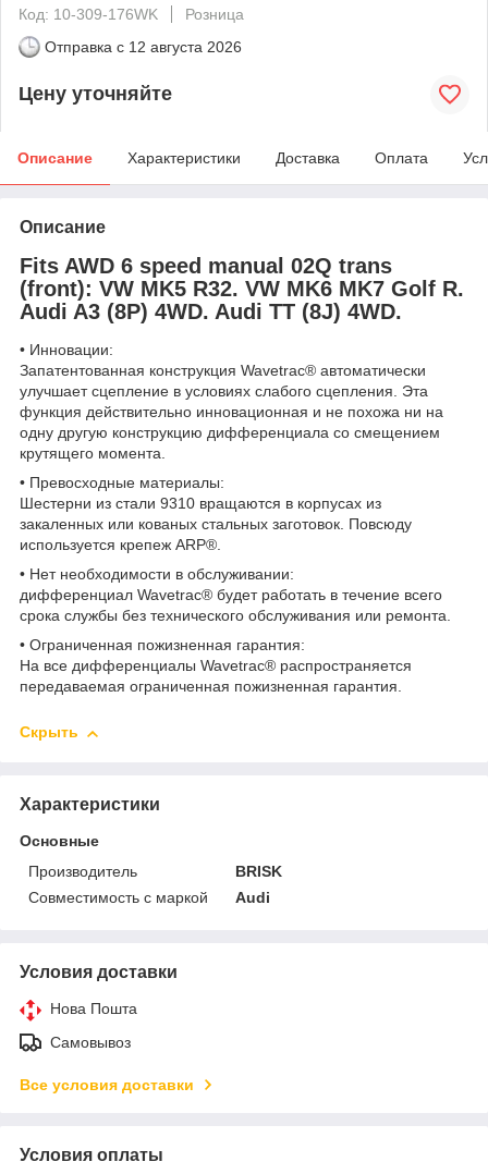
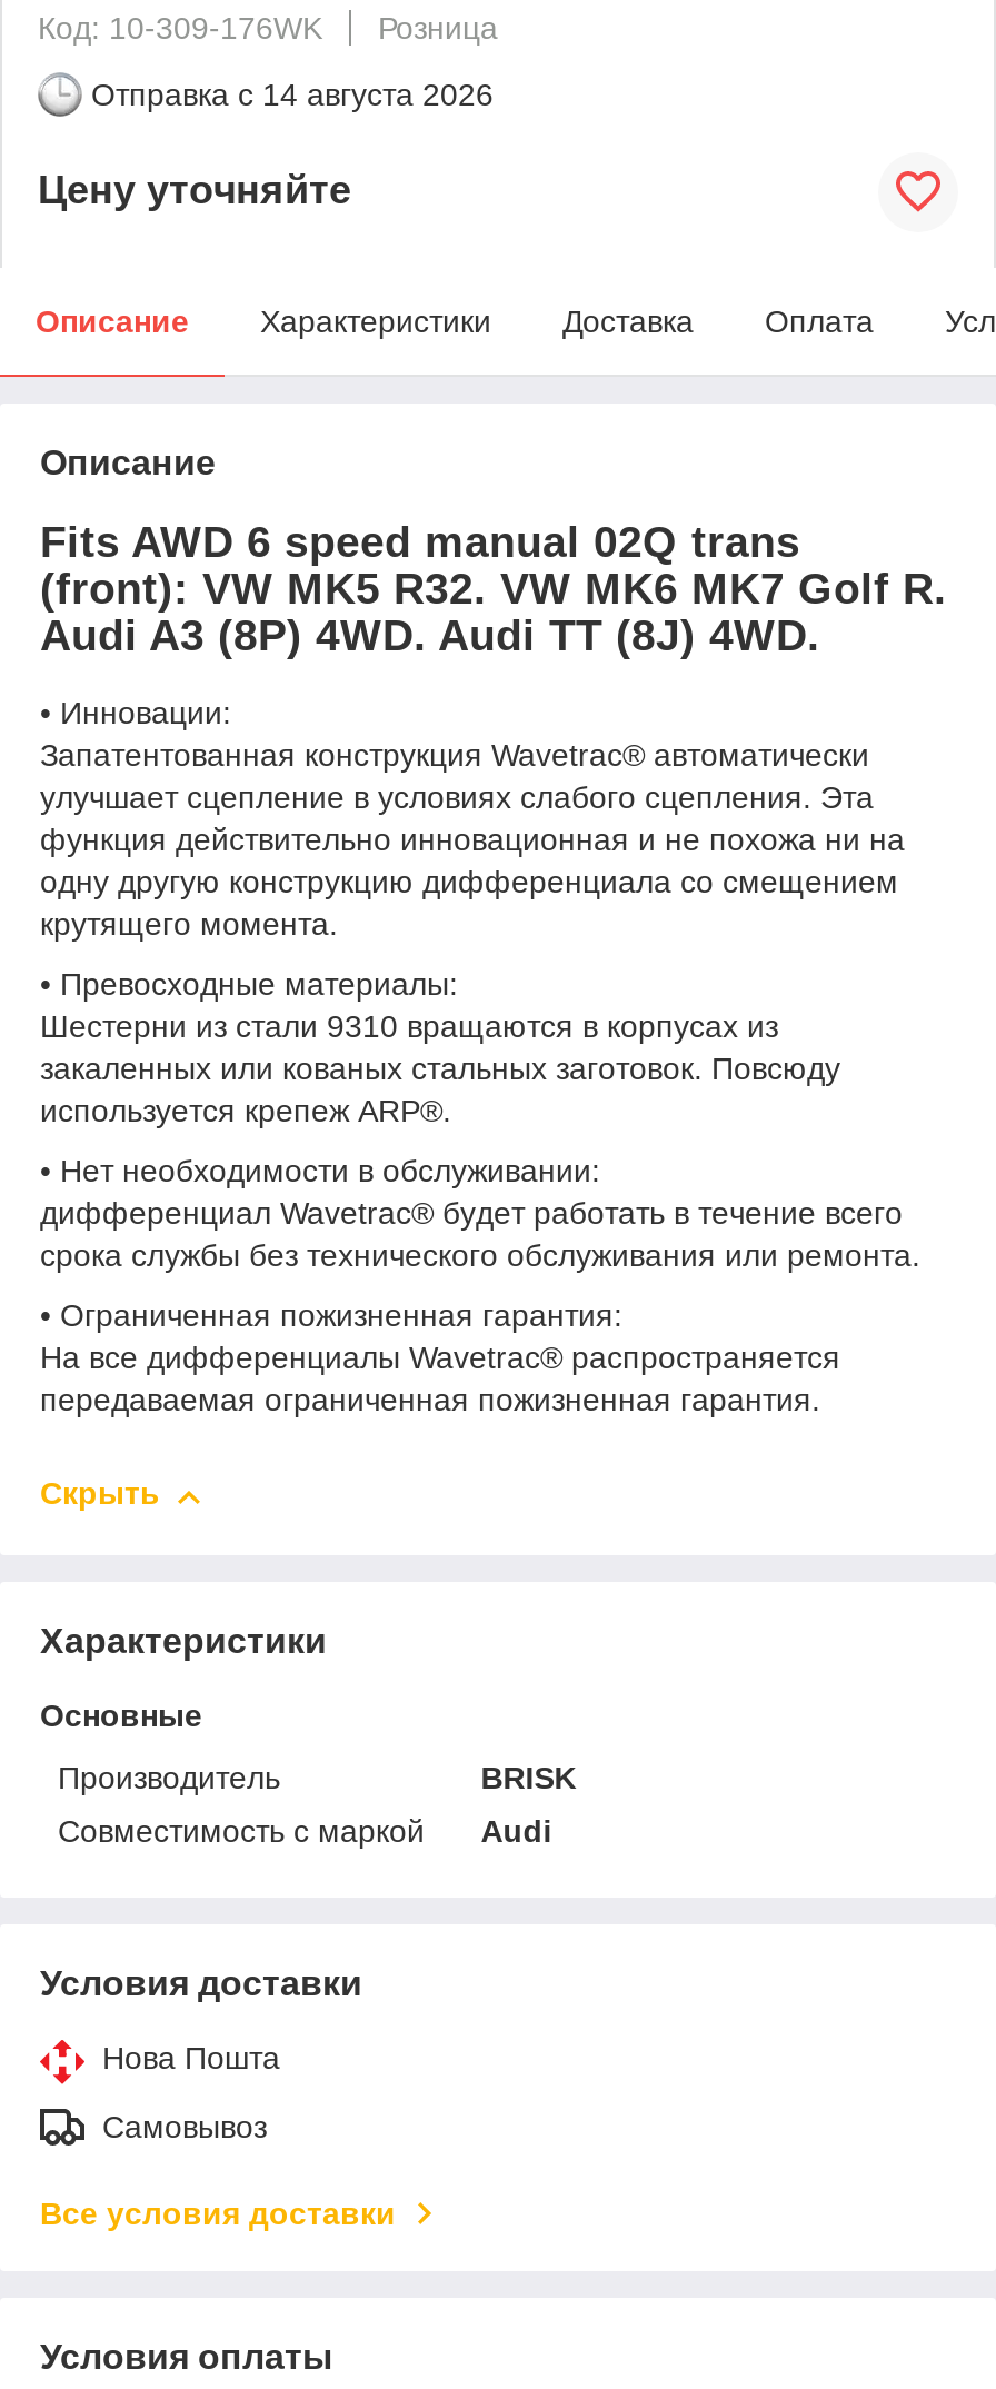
- Отправка с 12 августа 2026
+ Отправка с 14 августа 2026
